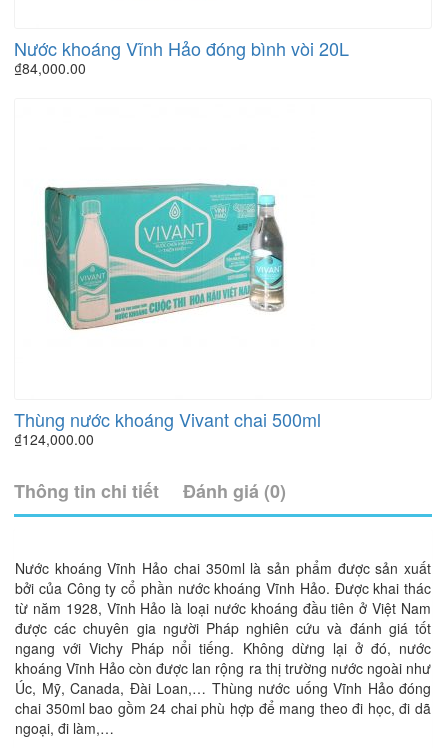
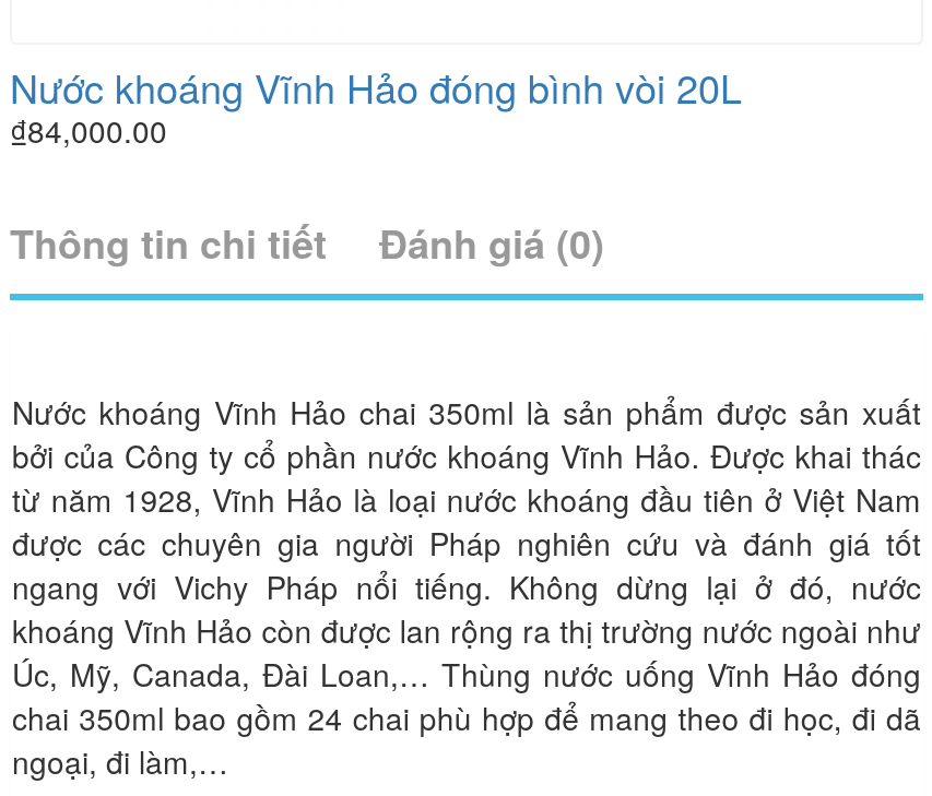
- [image]

- Thùng nước khoáng Vivant chai 500ml
- ₫124,000.00
